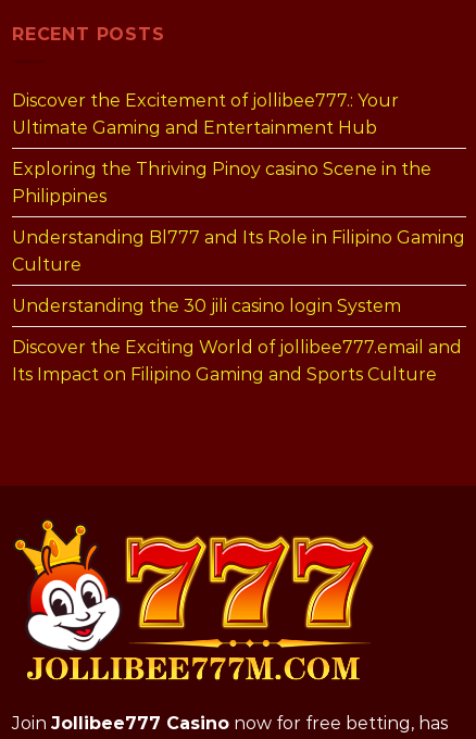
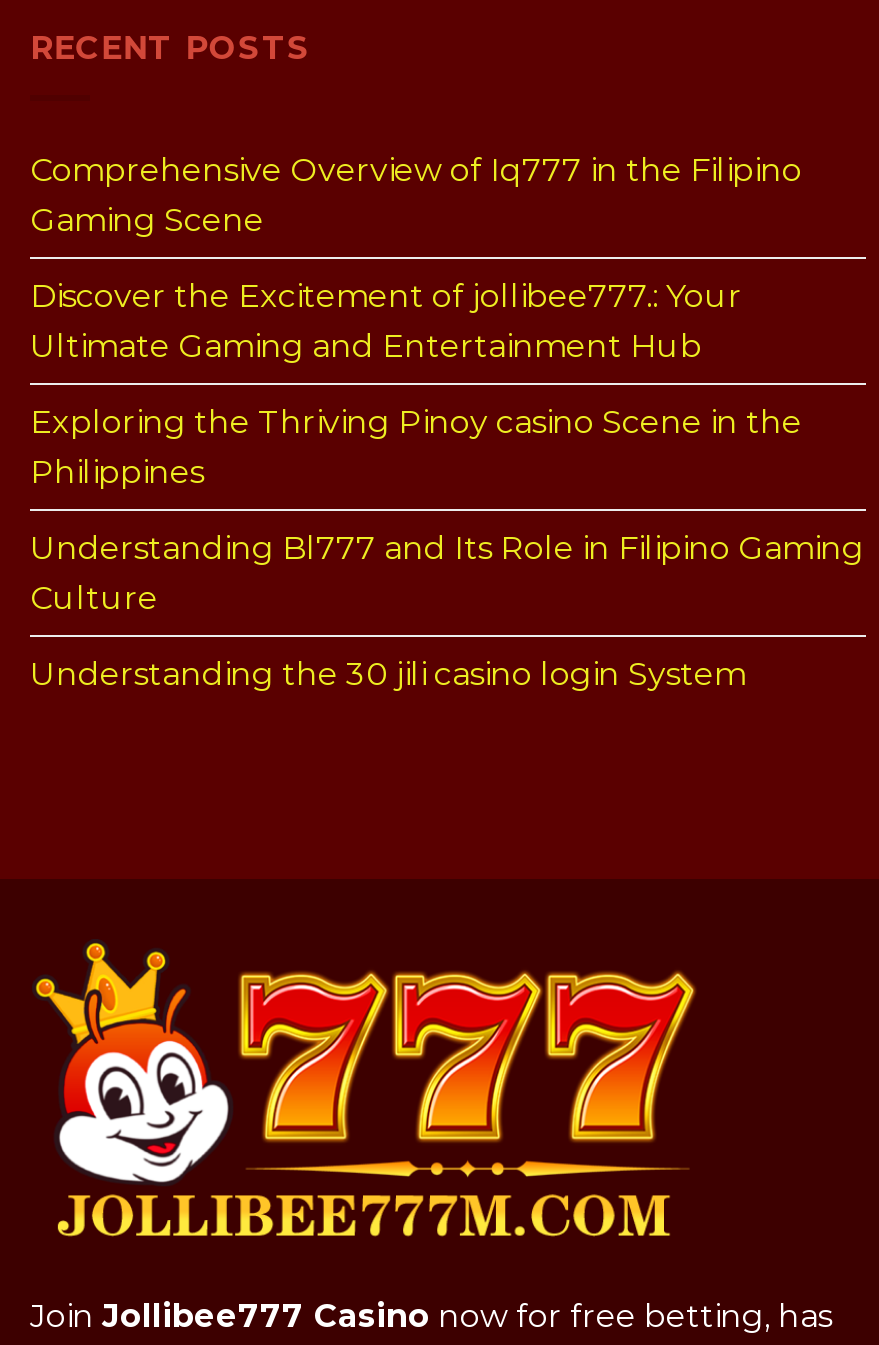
+ Comprehensive Overview of Iq777 in the Filipino
+ Gaming Scene

moved down: Discover the Excitement of jollibee777.: Your | Ultimate Gaming and Entertainment Hub | Exploring the Thriving Pinoy casino Scene in the | Philippines | Understanding Bl777 and Its Role in Filipino Gaming | Culture | Understanding the 30 jili casino login System

- Discover the Exciting World of jollibee777.email and
- Its Impact on Filipino Gaming and Sports Culture
